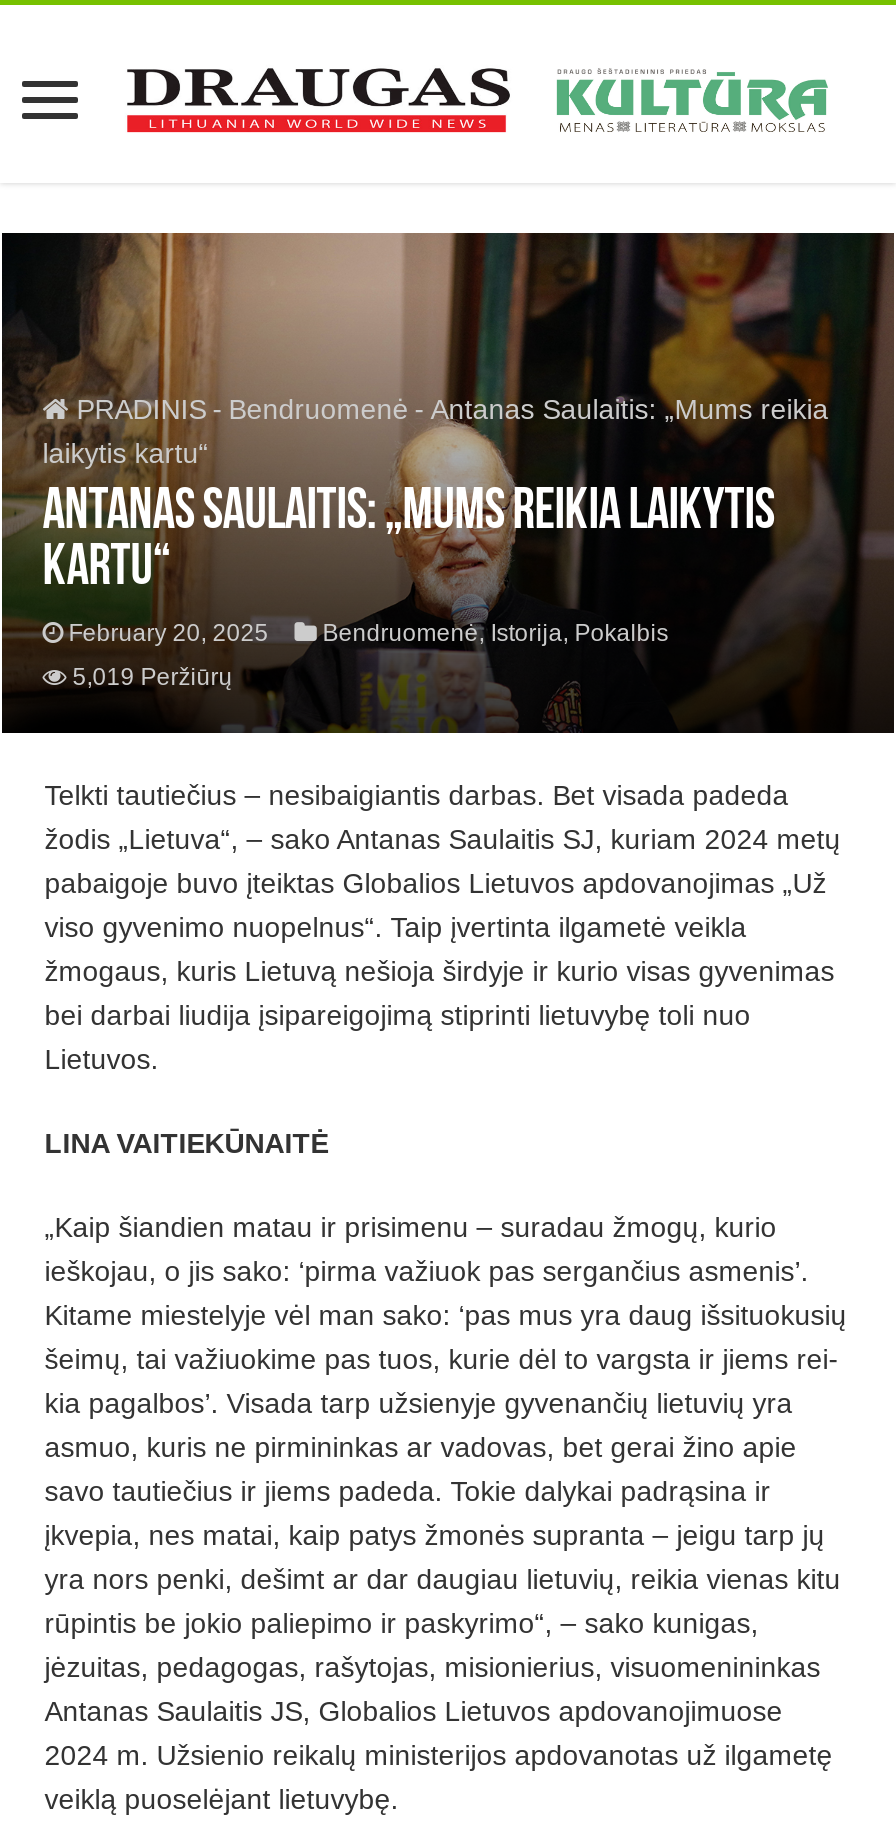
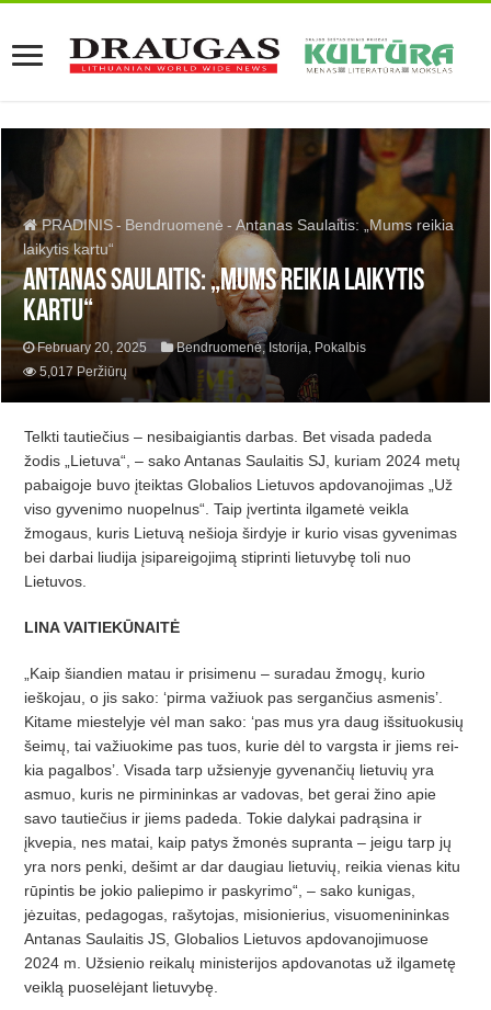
- 5,019 Peržiūrų
+ 5,017 Peržiūrų
